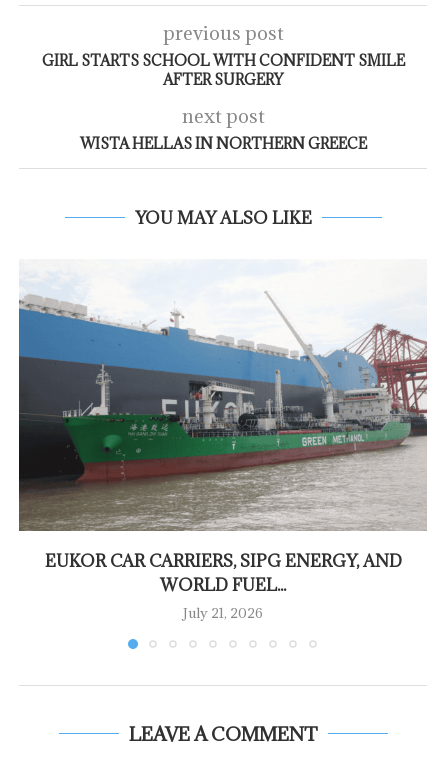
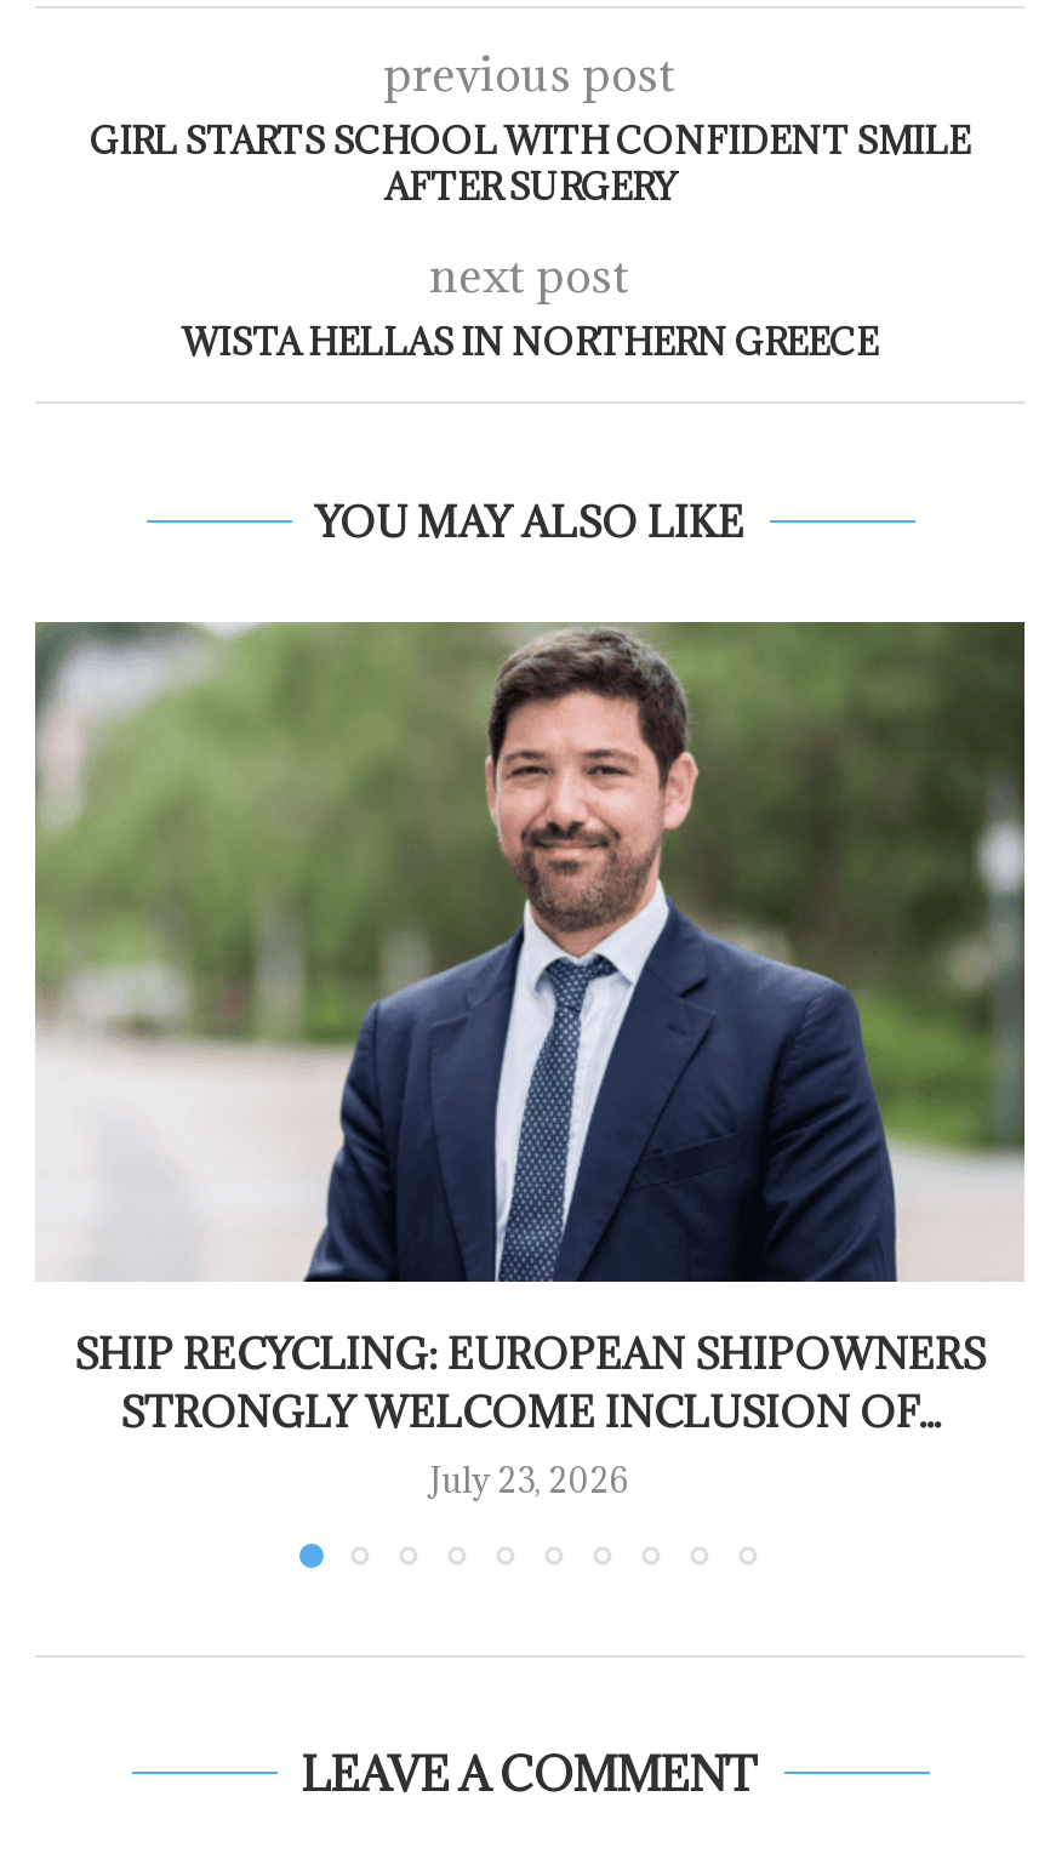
- [image]
- EUKOR CAR CARRIERS, SIPG ENERGY, AND
- WORLD FUEL...
- July 21, 2026
+ [image]
+ SHIP RECYCLING: EUROPEAN SHIPOWNERS
+ STRONGLY WELCOME INCLUSION OF...
+ July 23, 2026
